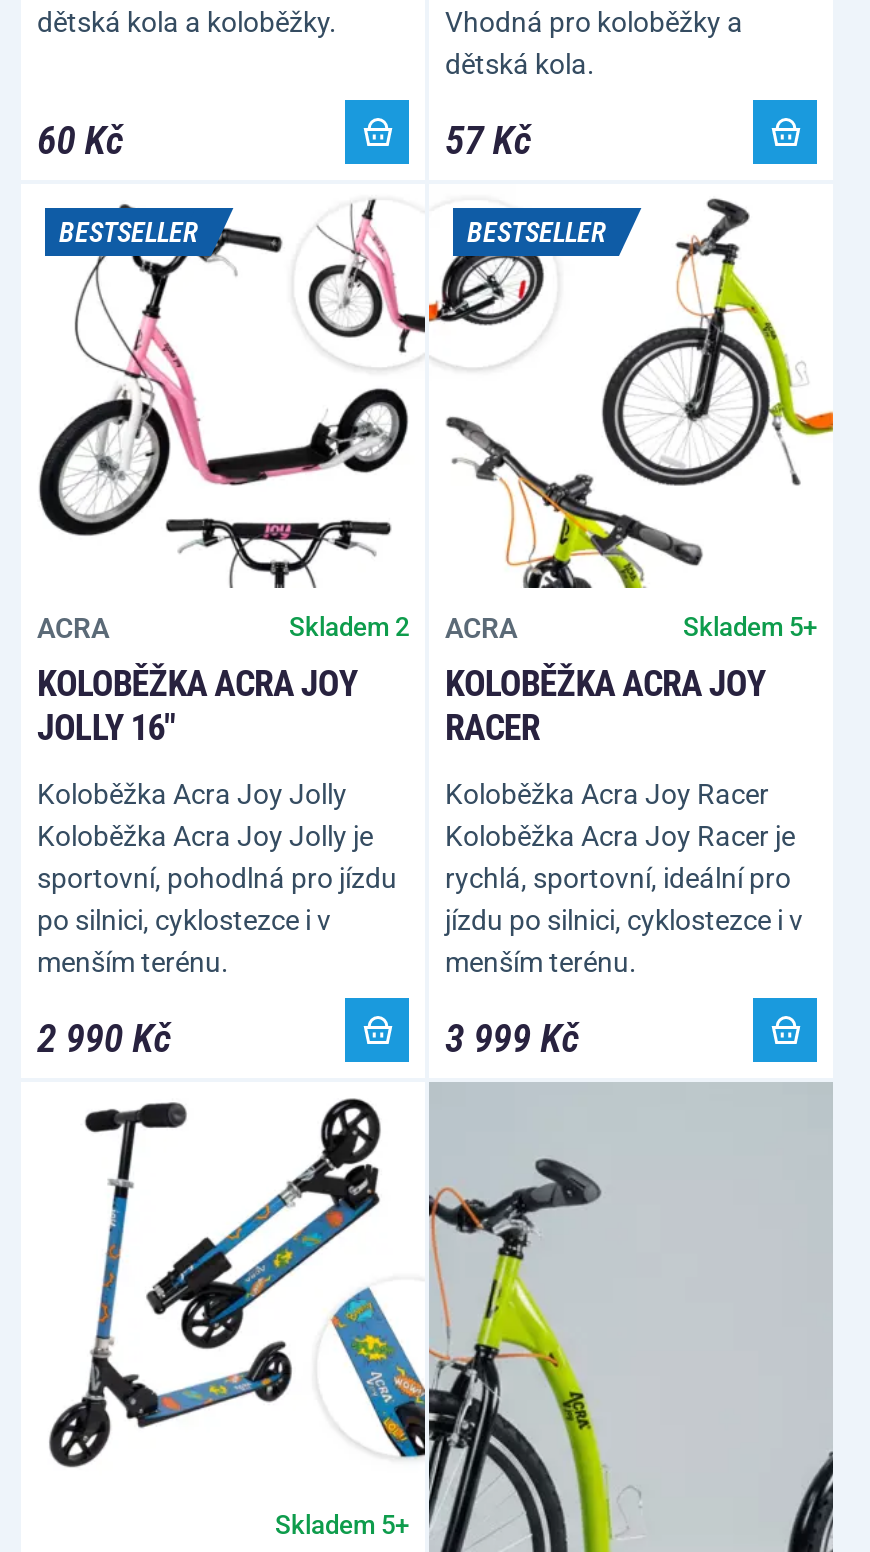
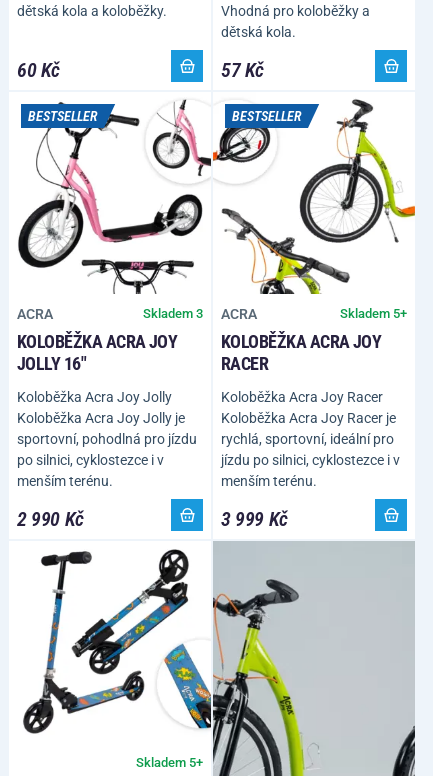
- Skladem 2 ACRA
+ Skladem 3 ACRA
